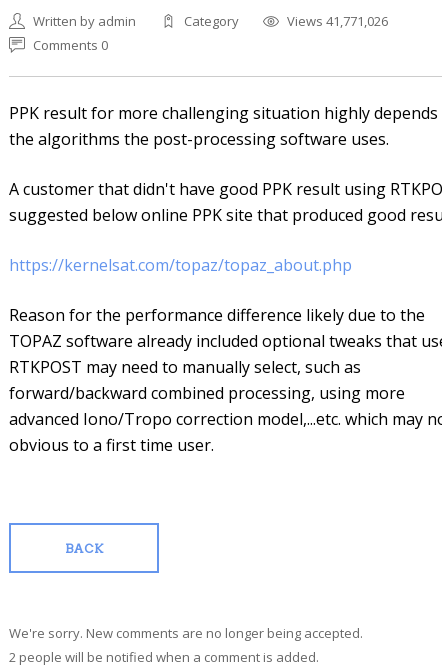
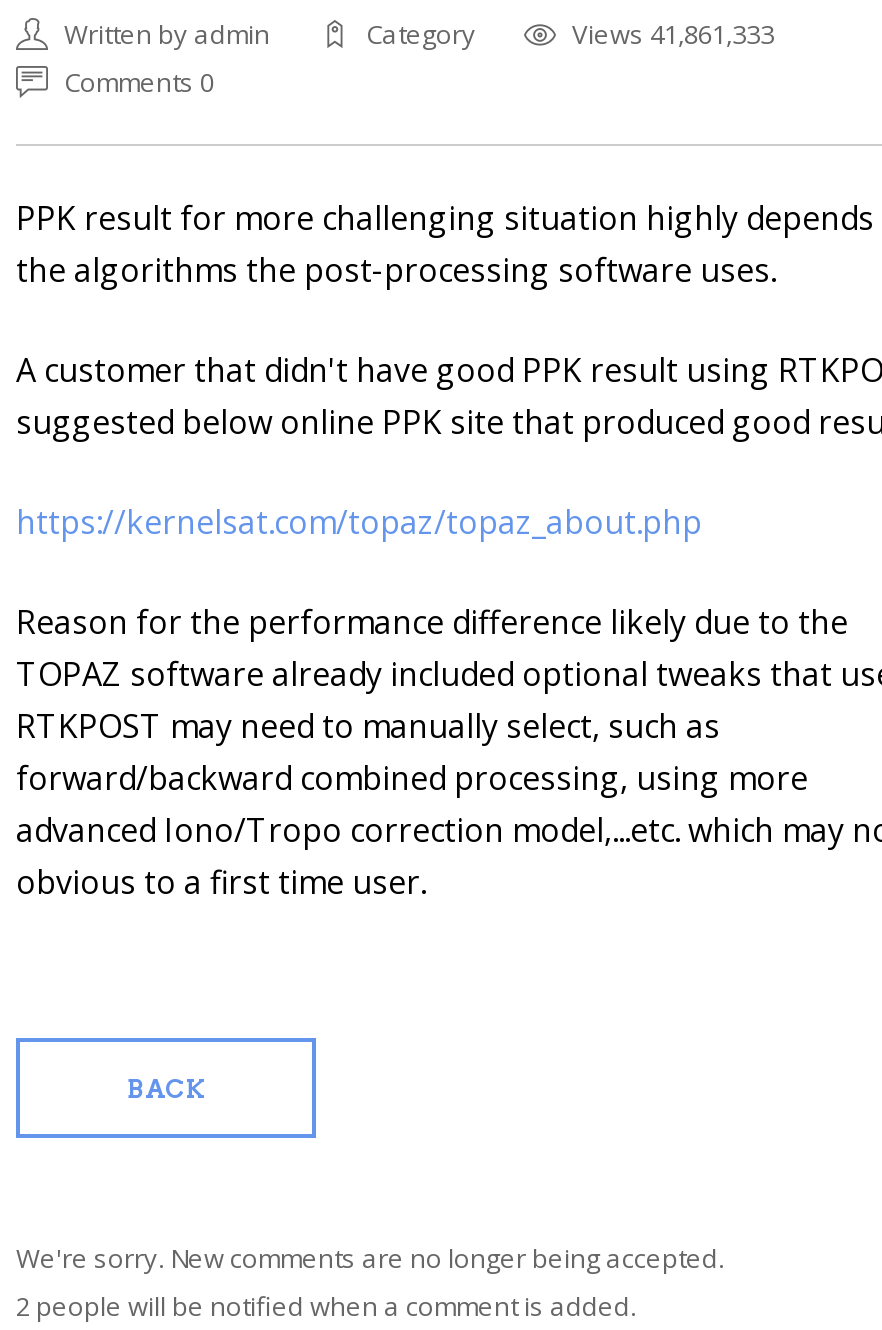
- Views 41,771,026
+ Views 41,861,333
